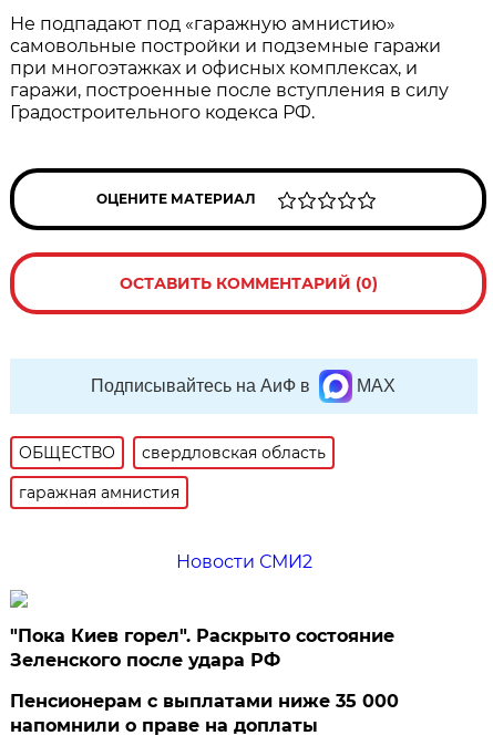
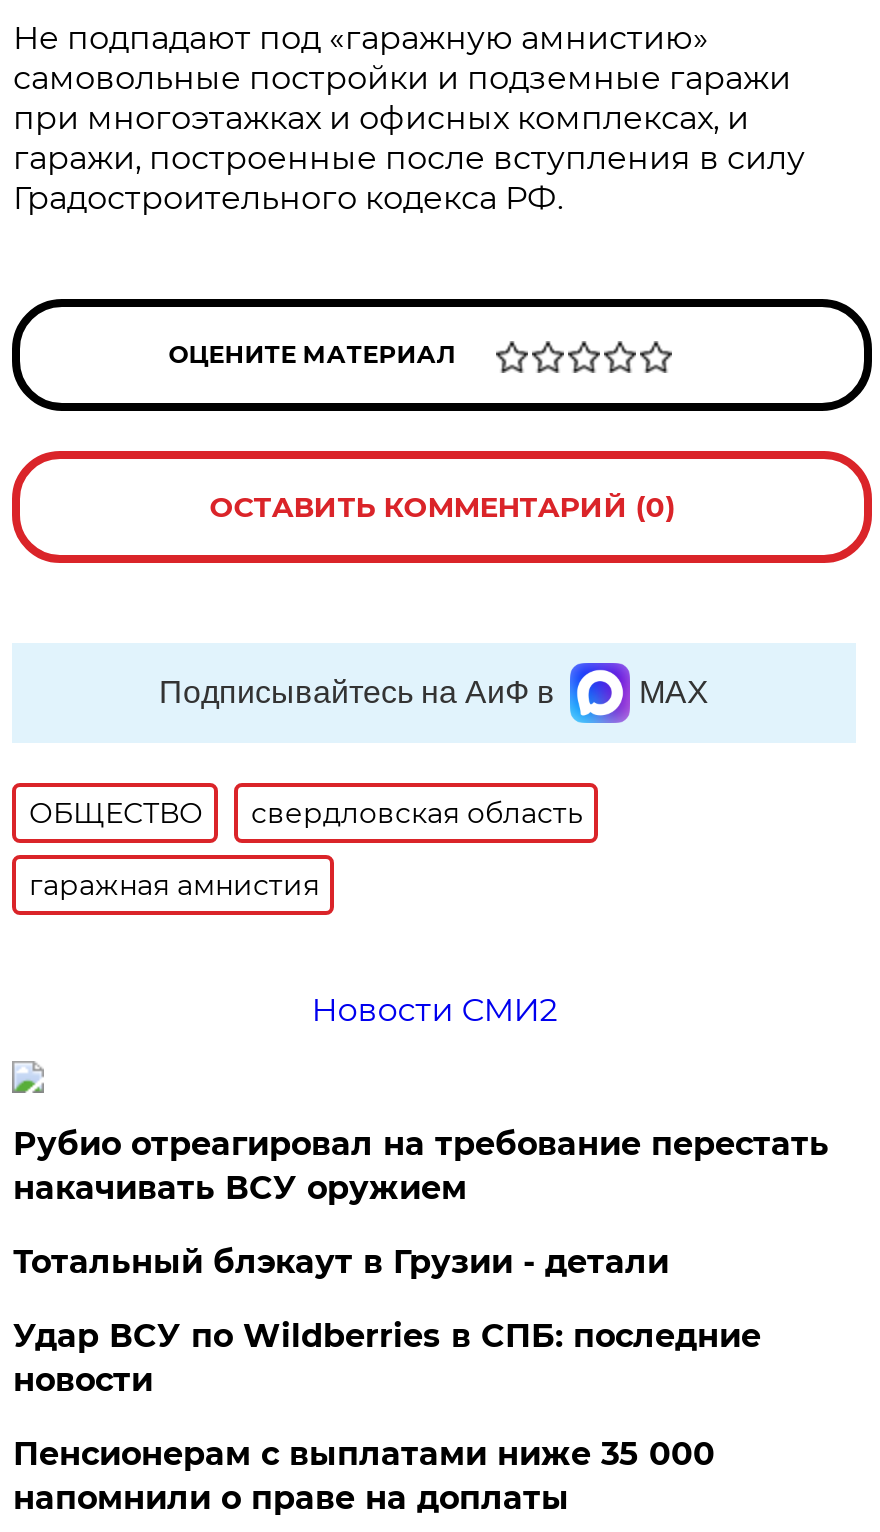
- "Пока Киев горел". Раскрыто состояние
- Зеленского после удара РФ
+ Рубио отреагировал на требование перестать
+ накачивать ВСУ оружием
+ Тотальный блэкаут в Грузии - детали
+ Удар ВСУ по Wildberries в СПБ: последние
+ новости
